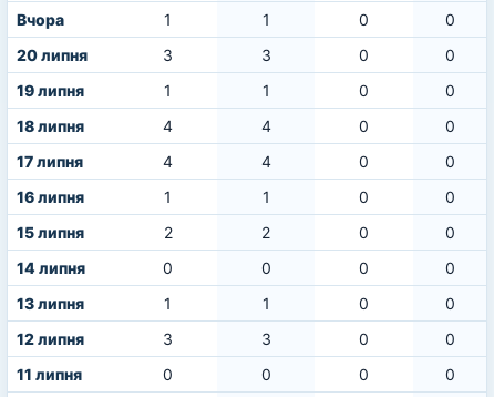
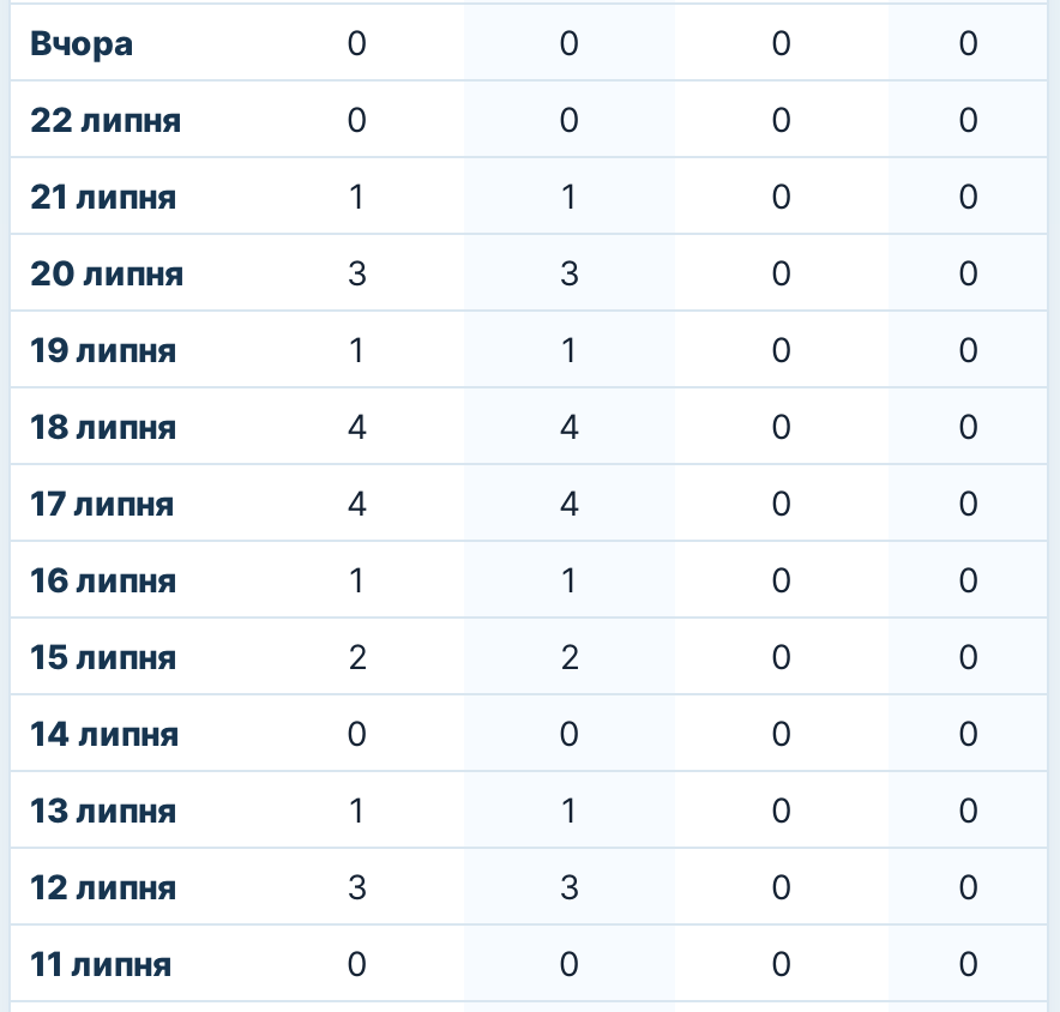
+ 0
+ 0
+ 0
+ 0
+ 22 липня
+ 0
+ 0
+ 0
+ 0
+ 21 липня
